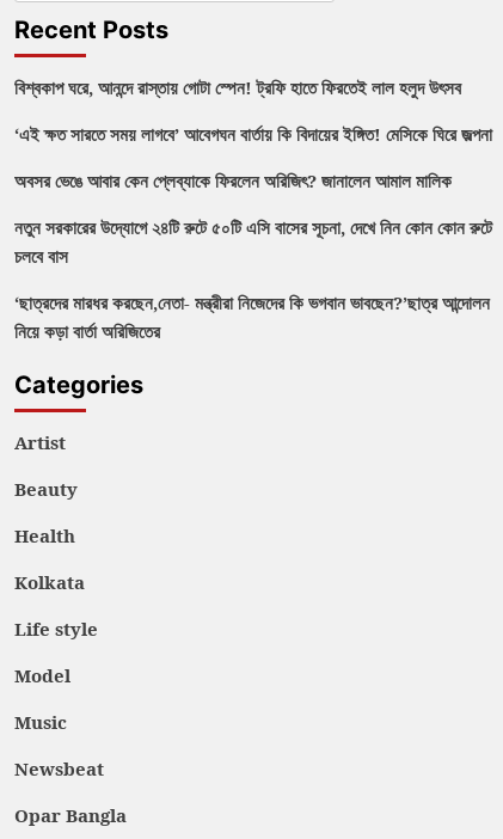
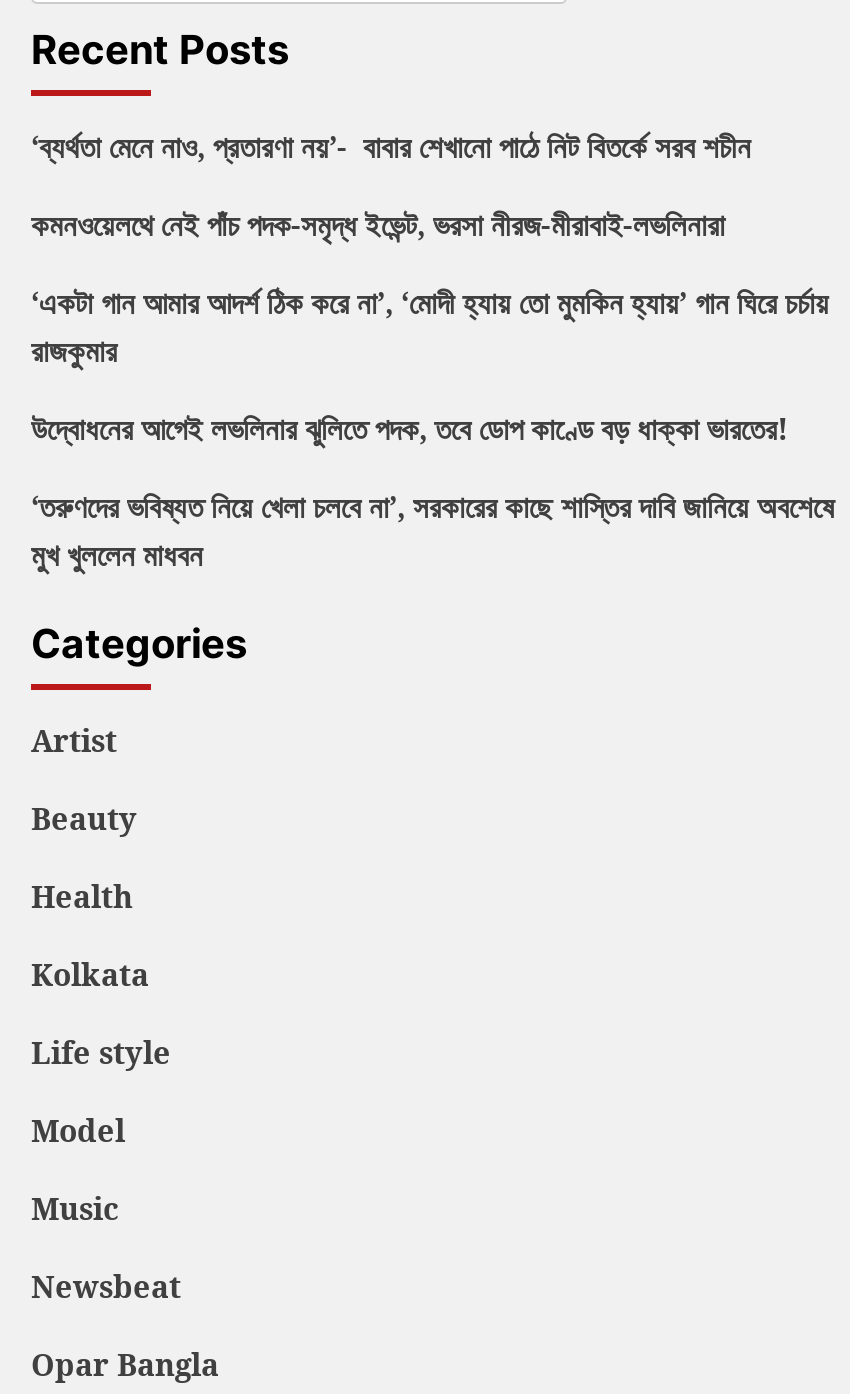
- বিশ্বকাপ ঘরে, আনন্দে রাস্তায় গোটা স্পেন! ট্রফি হাতে ফিরতেই লাল হলুদ উৎসব
+ ‘ব্যর্থতা মেনে নাও, প্রতারণা নয়’- বাবার শেখানো পাঠে নিট বিতর্কে সরব শচীন

- ‘এই ক্ষত সারতে সময় লাগবে’ আবেগঘন বার্তায় কি বিদায়ের ইঙ্গিত! মেসিকে ঘিরে জল্পনা
+ কমনওয়েলথে নেই পাঁচ পদক-সমৃদ্ধ ইভেন্ট, ভরসা নীরজ-মীরাবাই-লভলিনারা

- অবসর ভেঙে আবার কেন প্লেব্যাকে ফিরলেন অরিজিৎ? জানালেন আমাল মালিক
+ ‘একটা গান আমার আদর্শ ঠিক করে না’, ‘মোদী হ্যায় তো মুমকিন হ্যায়’ গান ঘিরে চর্চায়
+ রাজকুমার

- নতুন সরকারের উদ্যোগে ২৪টি রুটে ৫০টি এসি বাসের সূচনা, দেখে নিন কোন কোন রুটে
- চলবে বাস
+ উদ্বোধনের আগেই লভলিনার ঝুলিতে পদক, তবে ডোপ কাণ্ডে বড় ধাক্কা ভারতের!

- ‘ছাত্রদের মারধর করছেন,নেতা- মন্ত্রীরা নিজেদের কি ভগবান ভাবছেন?’ছাত্র আন্দোলন
- নিয়ে কড়া বার্তা অরিজিতের
+ ‘তরুণদের ভবিষ্যত নিয়ে খেলা চলবে না’, সরকারের কাছে শাস্তির দাবি জানিয়ে অবশেষে
+ মুখ খুললেন মাধবন
